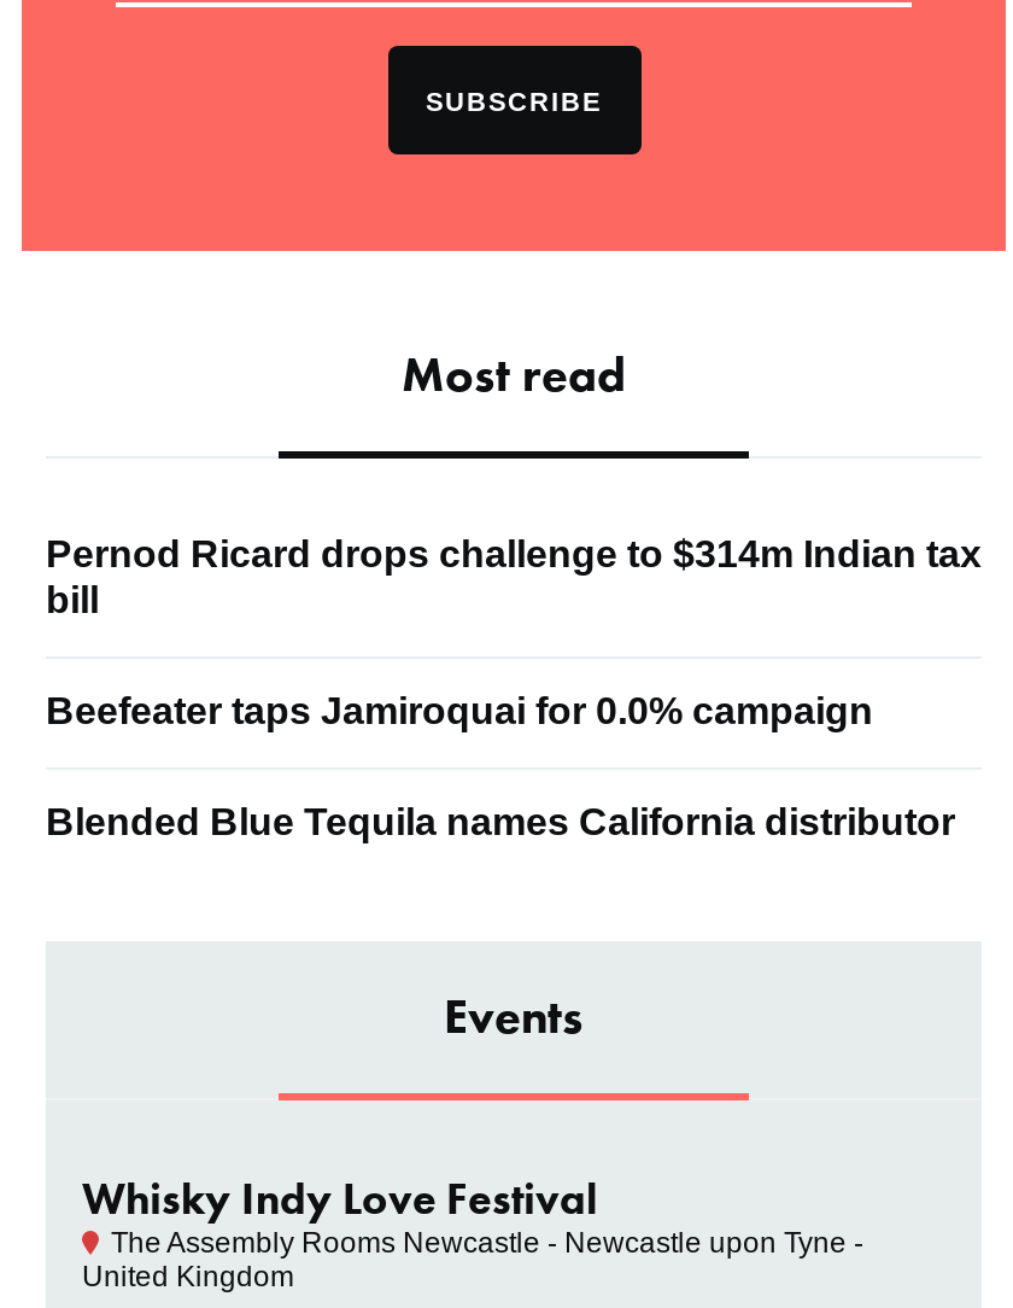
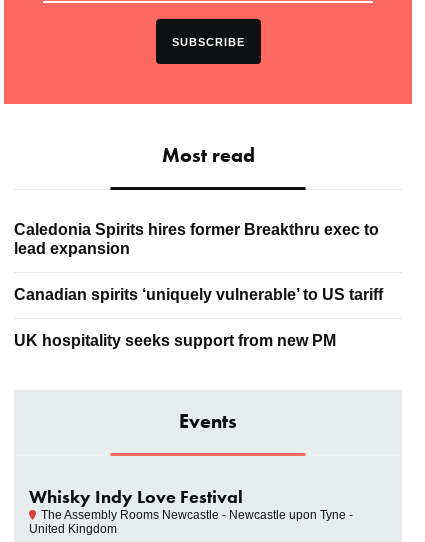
- Pernod Ricard drops challenge to $314m Indian tax
- bill
+ Caledonia Spirits hires former Breakthru exec to
+ lead expansion

- Beefeater taps Jamiroquai for 0.0% campaign
+ Canadian spirits ‘uniquely vulnerable’ to US tariff

- Blended Blue Tequila names California distributor
+ UK hospitality seeks support from new PM
